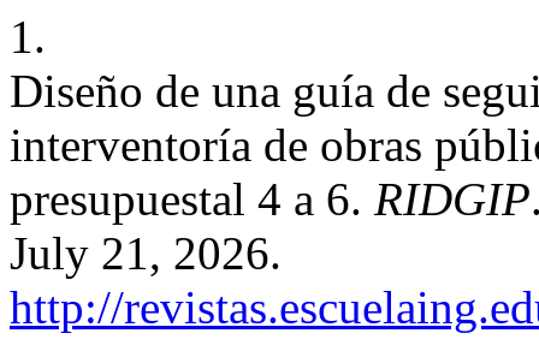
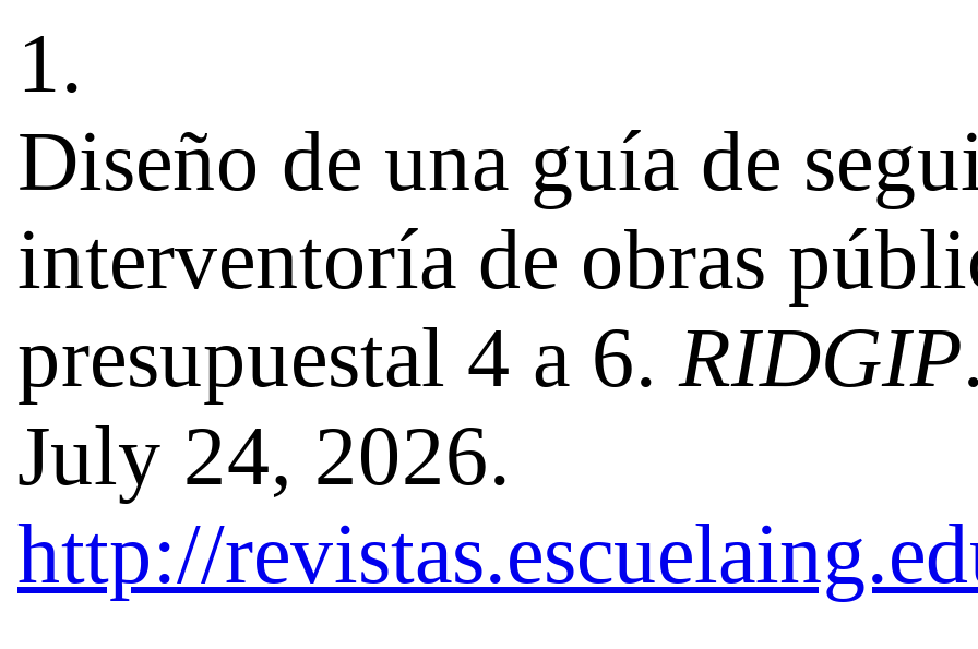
- July 21, 2026.
+ July 24, 2026.
